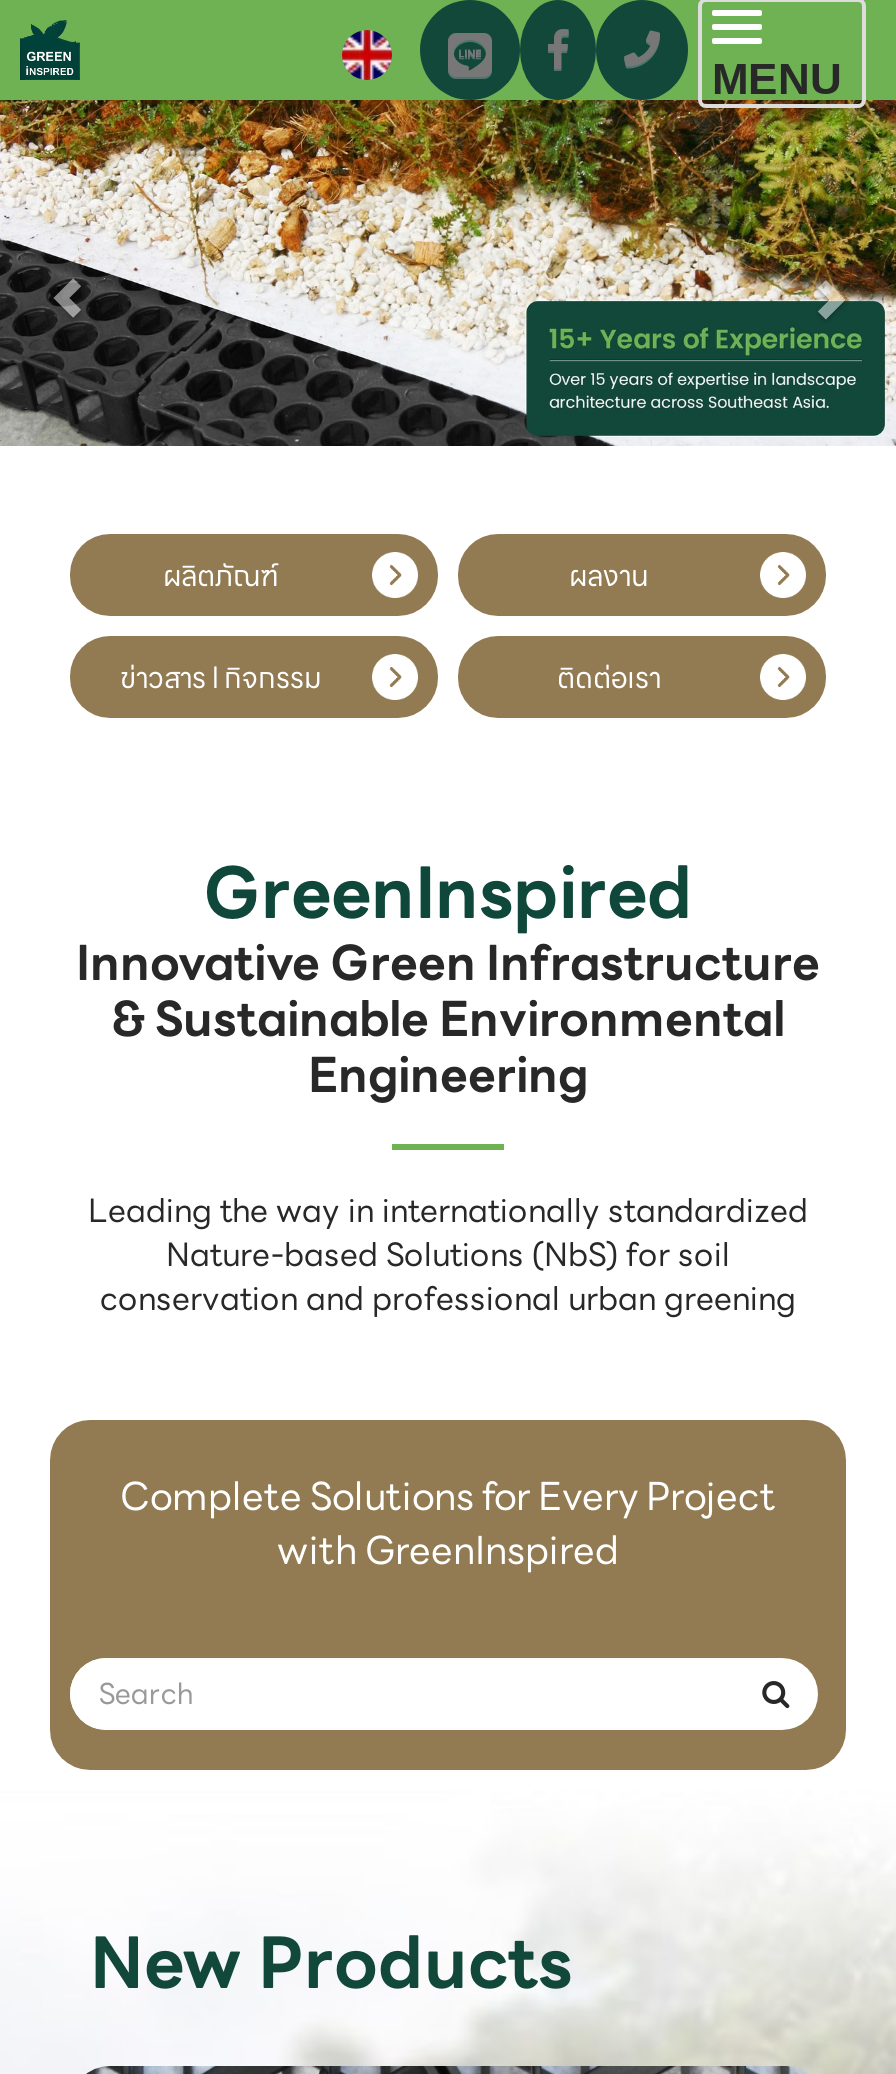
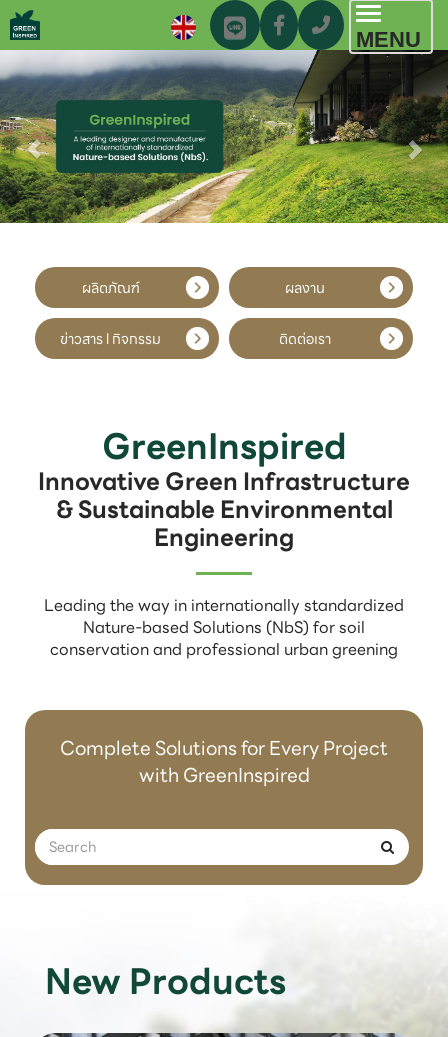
- [image]
+ [image]
